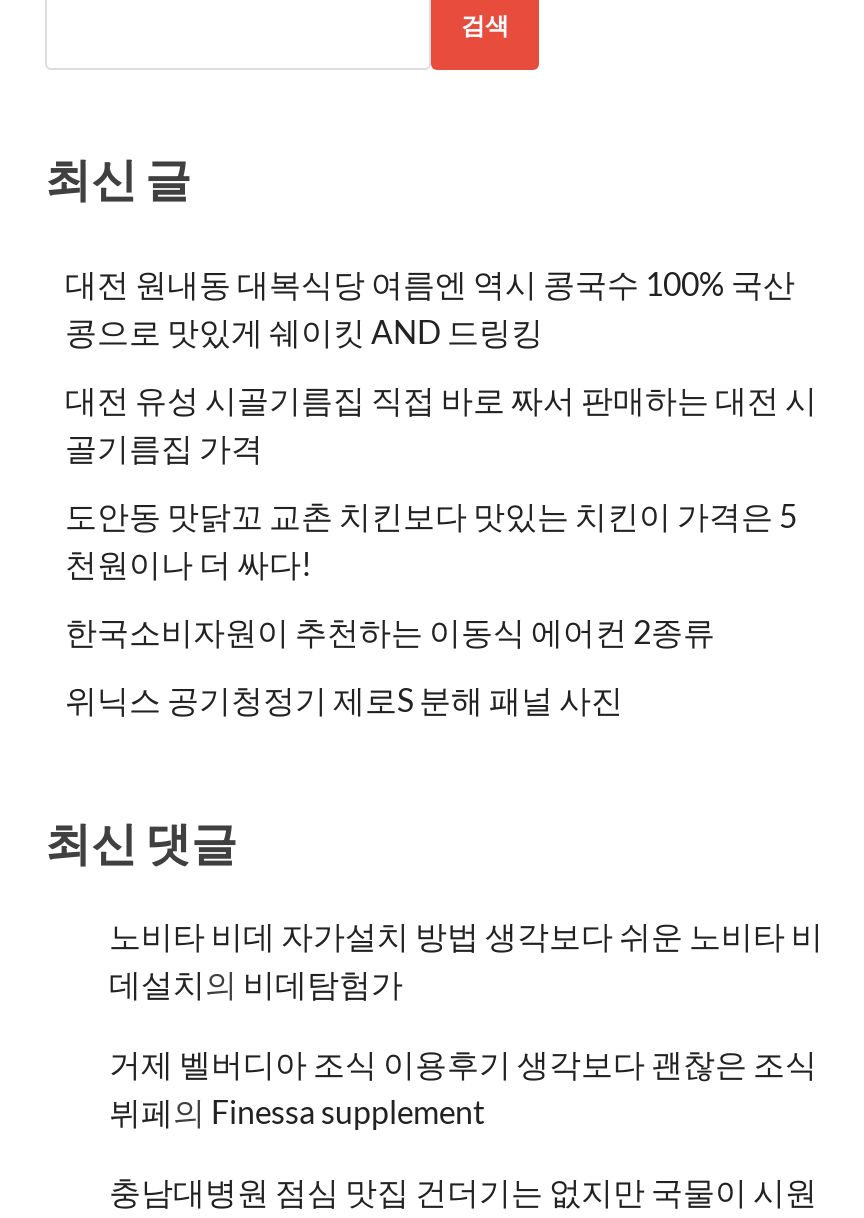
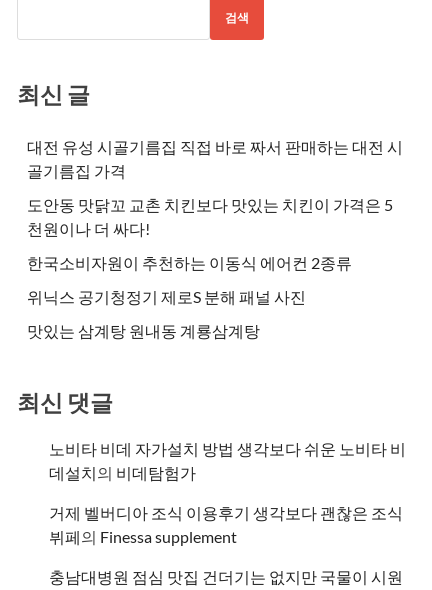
- 대전 원내동 대복식당 여름엔 역시 콩국수 100% 국산
- 콩으로 맛있게 쉐이킷 AND 드링킹

moved up: 대전 유성 시골기름집 직접 바로 짜서 판매하는 대전 시 | 골기름집 가격 | 도안동 맛닭꼬 교촌 치킨보다 맛있는 치킨이 가격은 5 | 천원이나 더 싸다! | 한국소비자원이 추천하는 이동식 에어컨 2종류 | 위닉스 공기청정기 제로S 분해 패널 사진

+ 맛있는 삼계탕 원내동 계룡삼계탕
